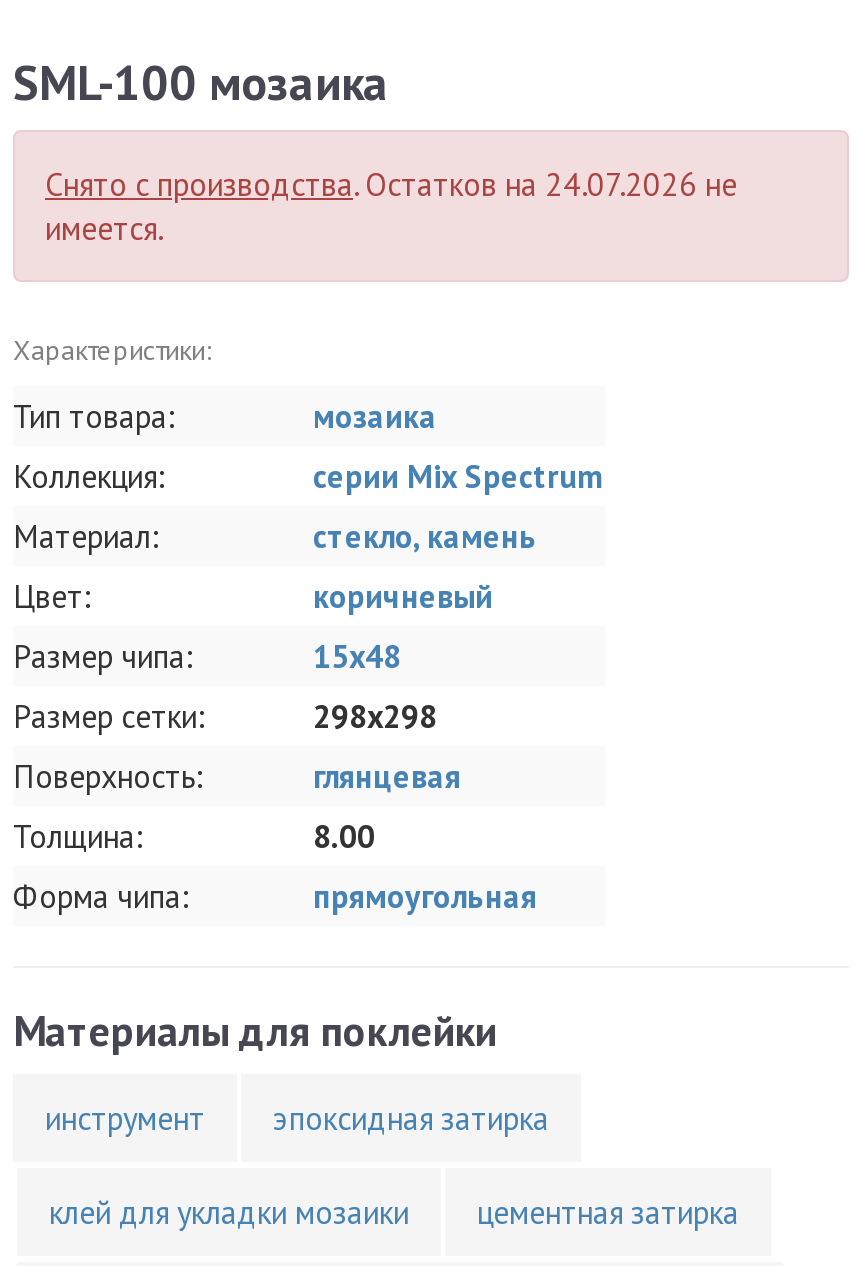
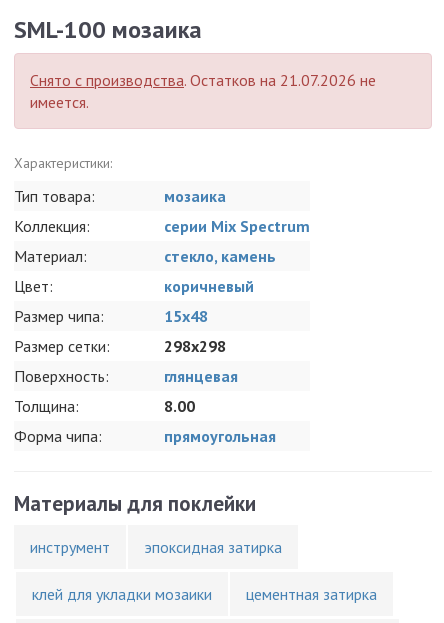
- Снято с производства. Остатков на 24.07.2026 не
+ Снято с производства. Остатков на 21.07.2026 не
